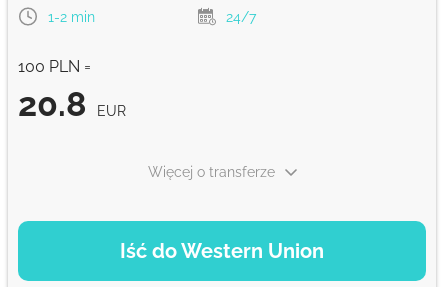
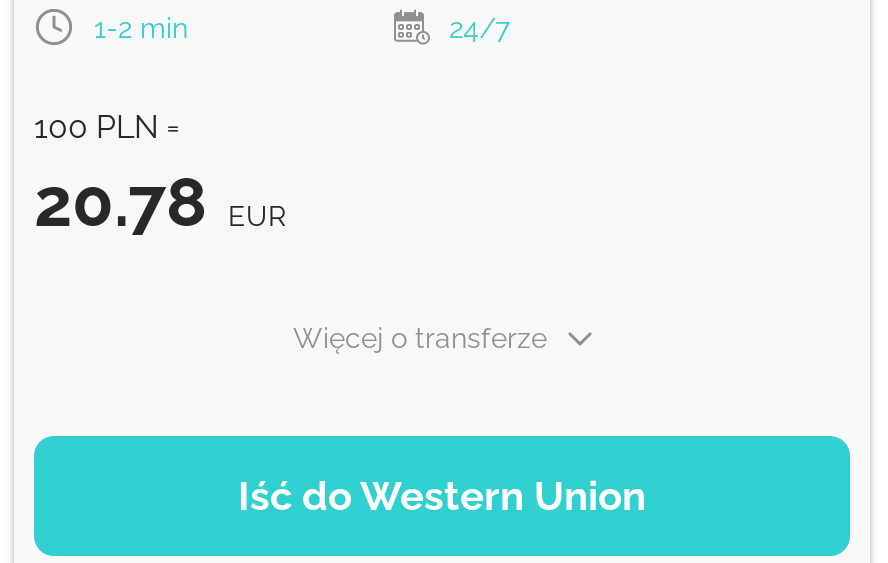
- 20.8 EUR
+ 20.78 EUR
